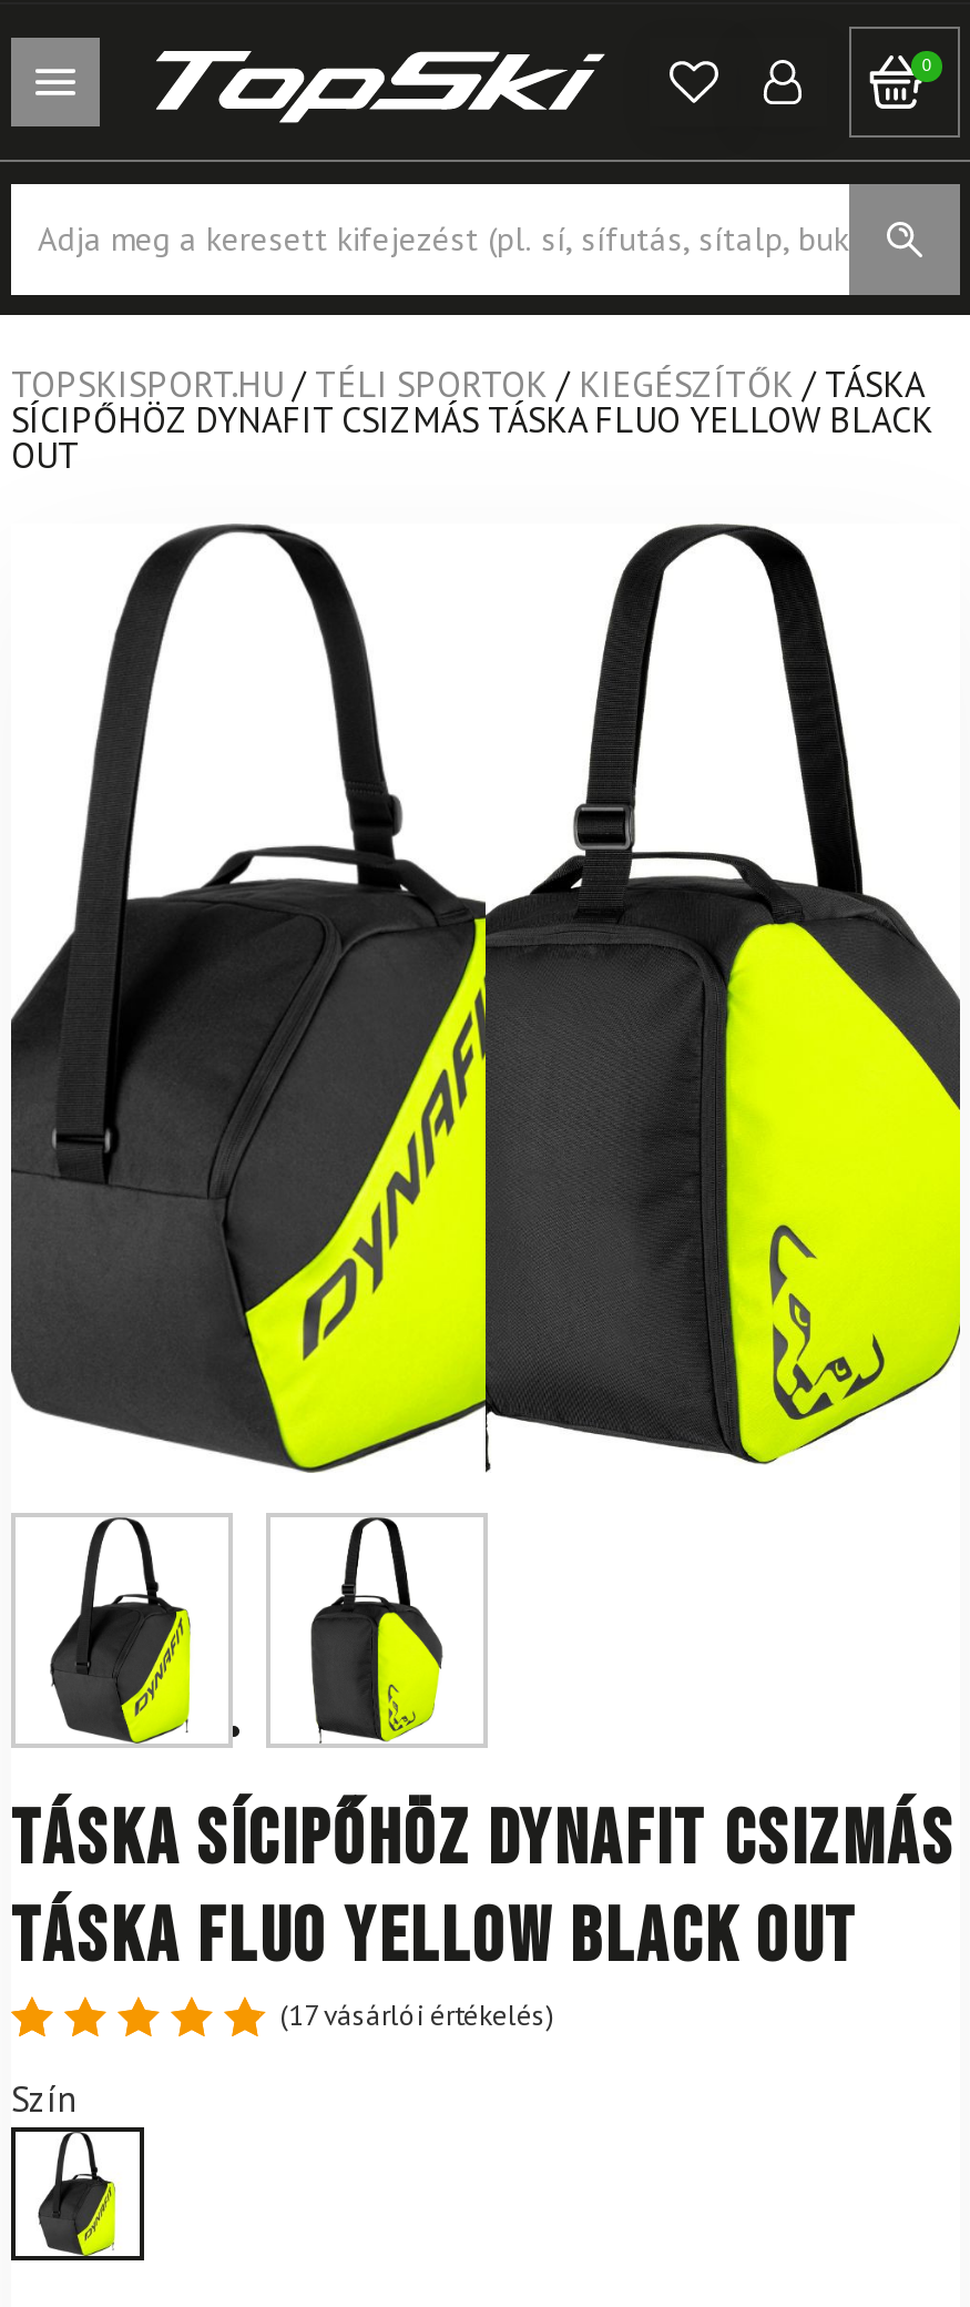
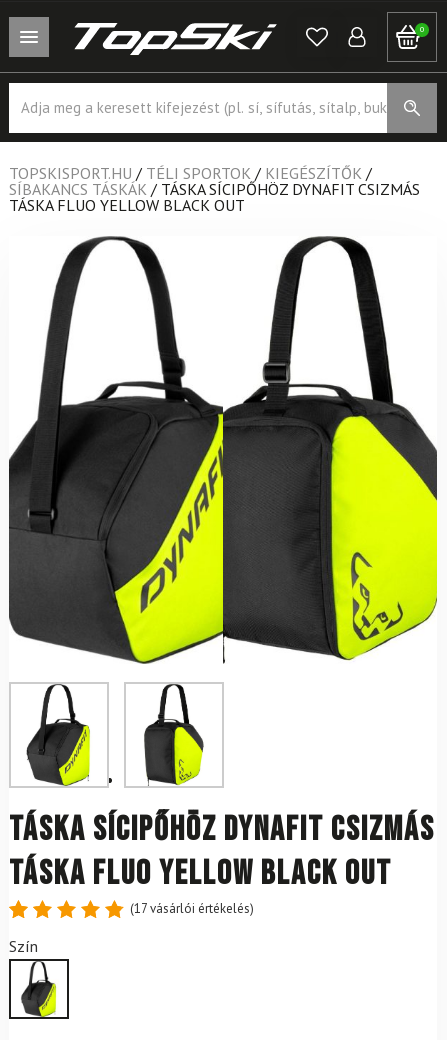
- TOPSKISPORT.HU / TÉLI SPORTOK / KIEGÉSZÍTŐK / TÁSKA
- SÍCIPŐHÖZ DYNAFIT CSIZMÁS TÁSKA FLUO YELLOW BLACK
- OUT
+ TOPSKISPORT.HU / TÉLI SPORTOK / KIEGÉSZÍTŐK /
+ SÍBAKANCS TÁSKÁK /TÁSKA SÍCIPŐHÖZ DYNAFIT CSIZMÁS
+ TÁSKA FLUO YELLOW BLACK OUT
